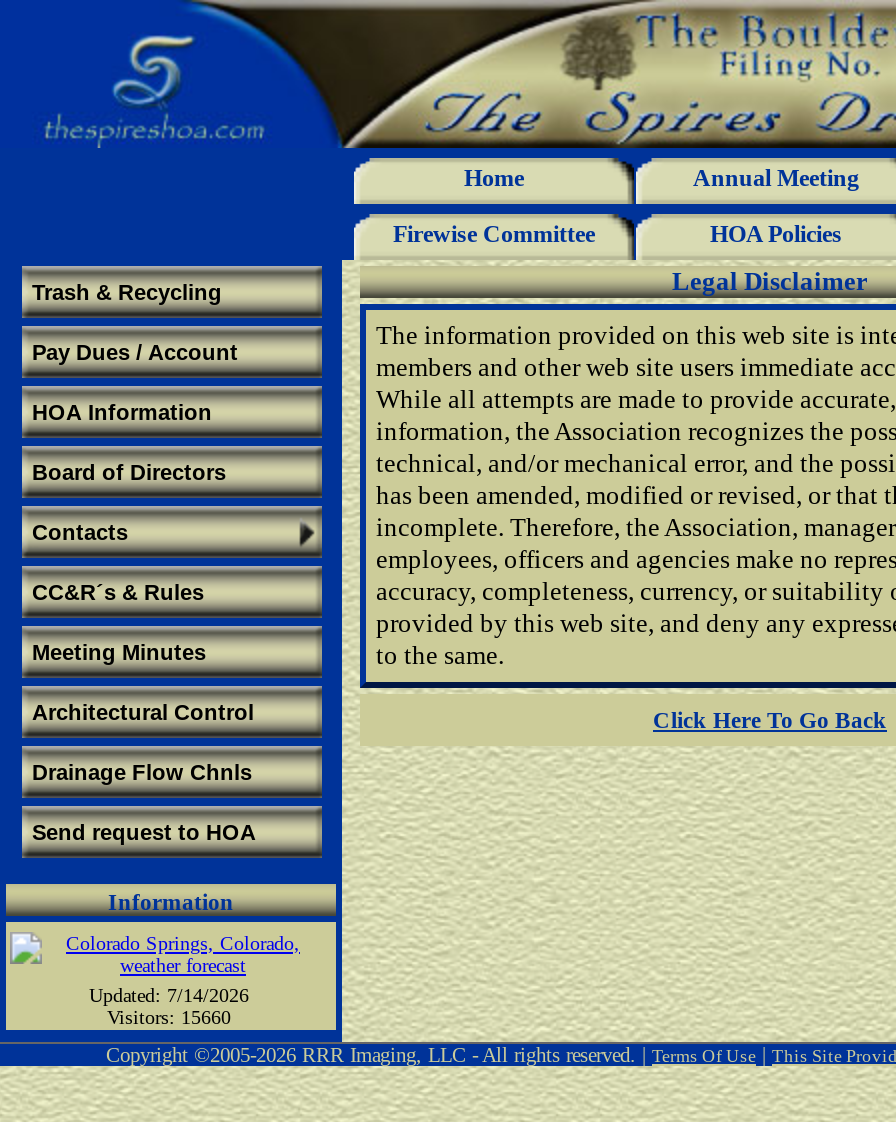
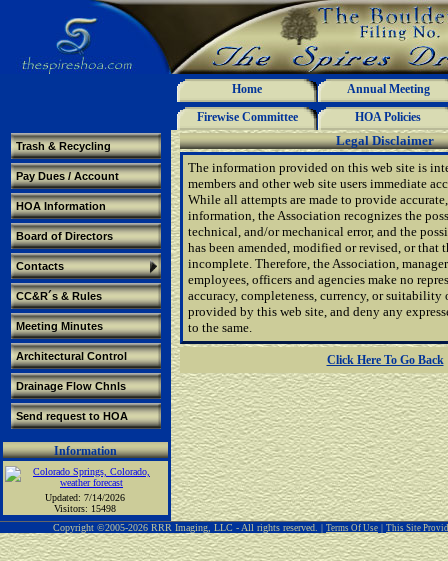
- Visitors: 15660
+ Visitors: 15498
